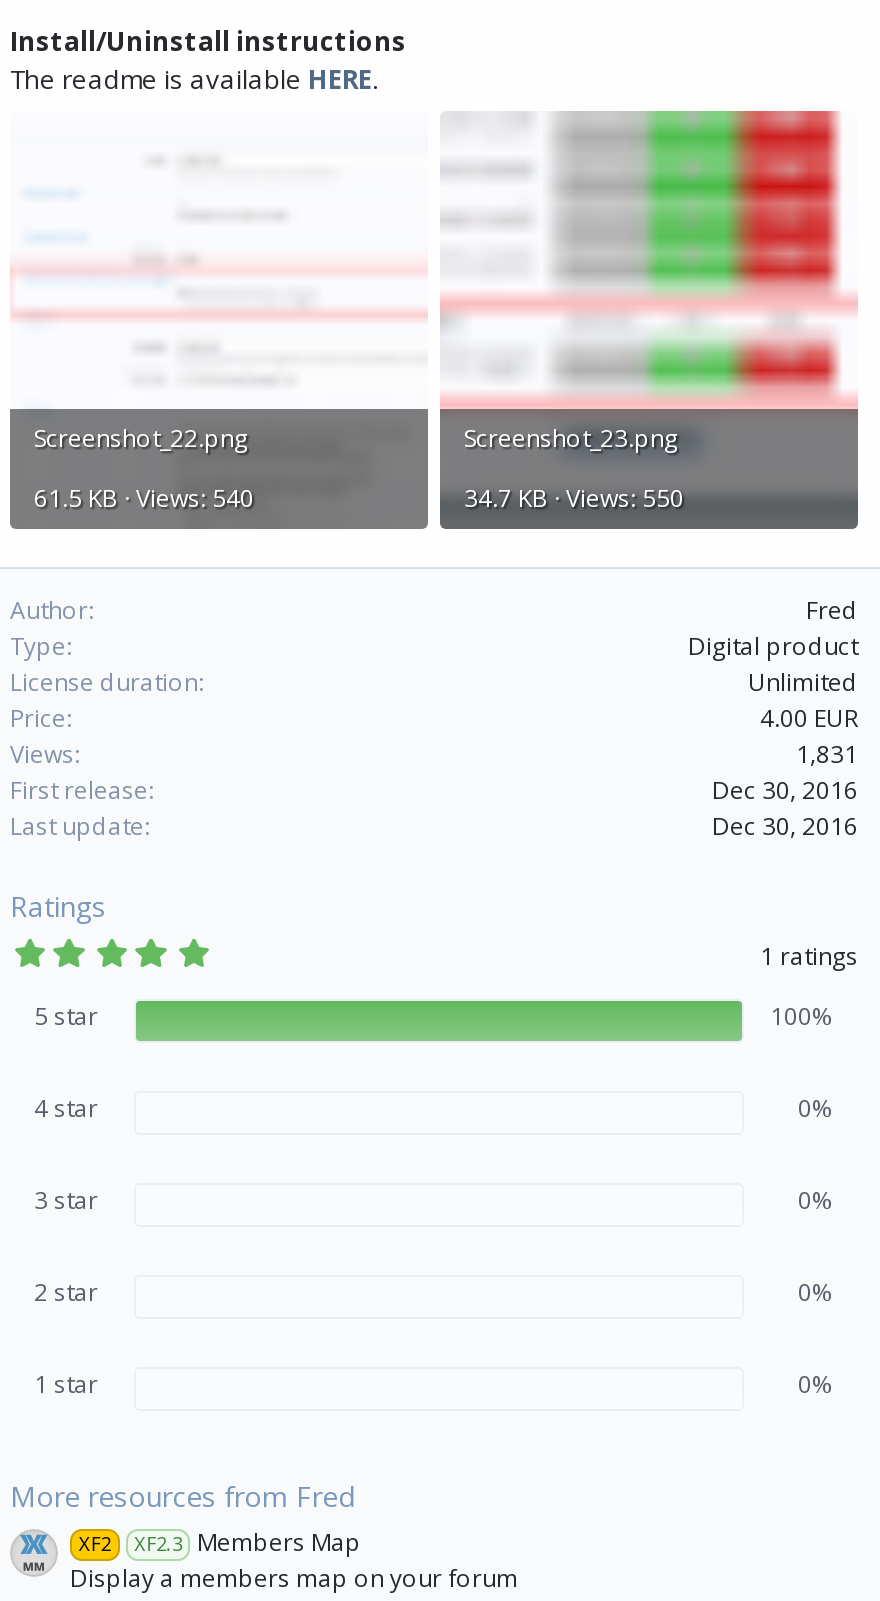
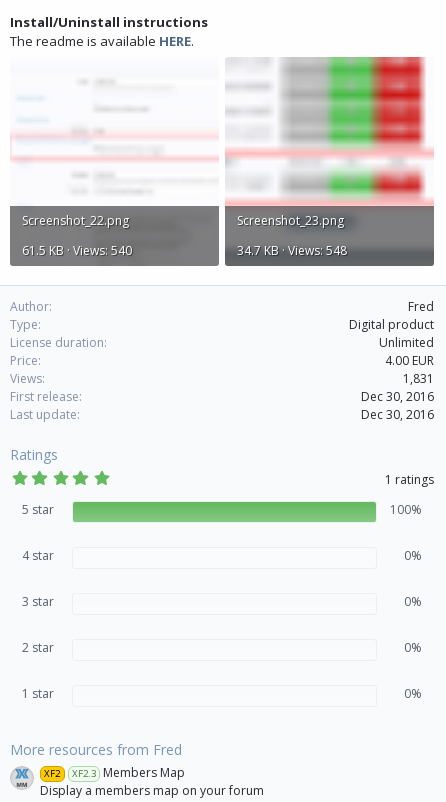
- 34.7 KB · Views: 550
+ 34.7 KB · Views: 548
